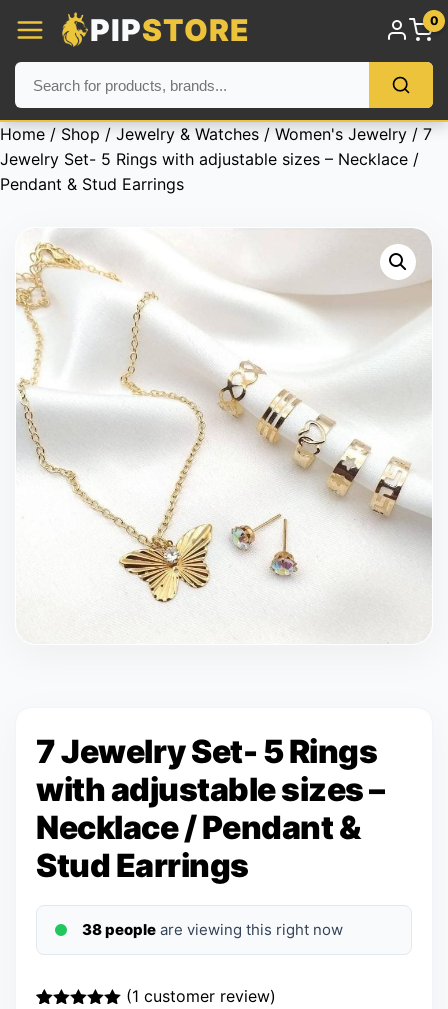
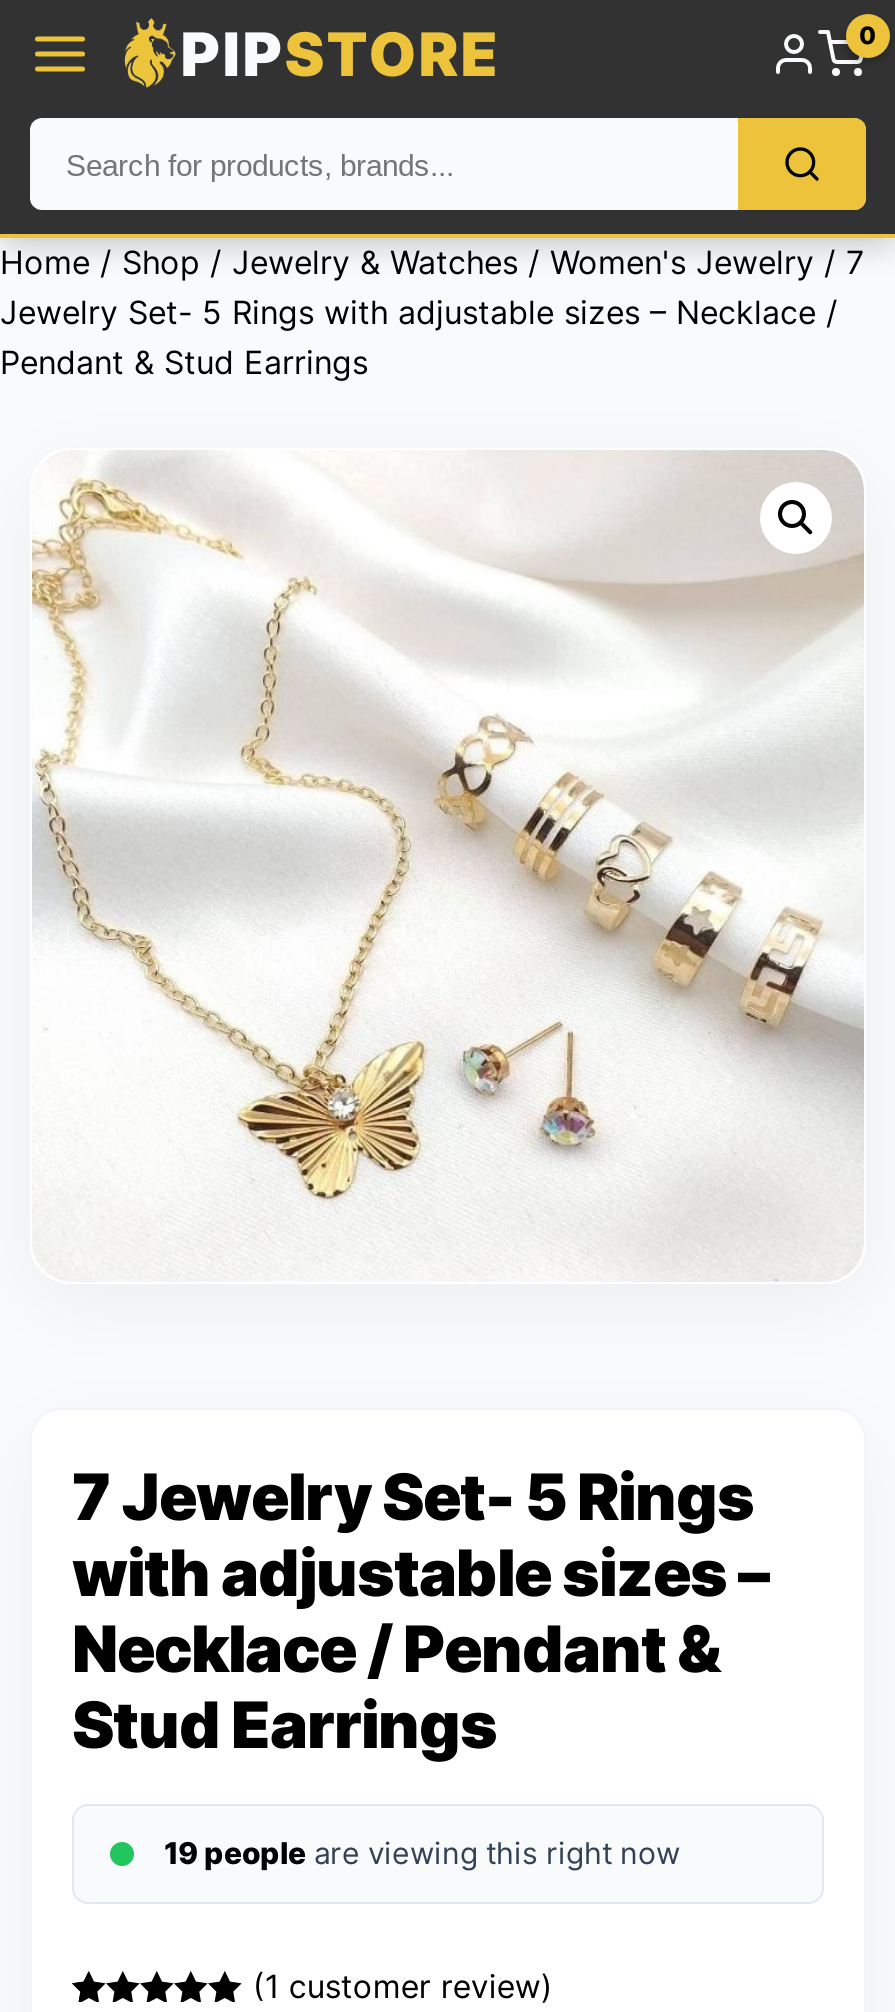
- 38 people are viewing this right now
+ 19 people are viewing this right now
